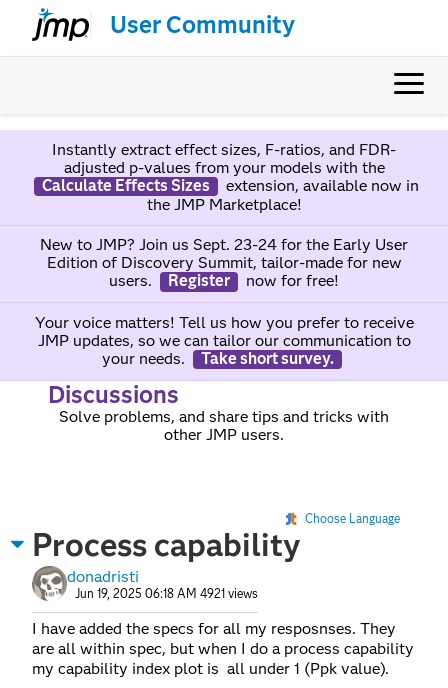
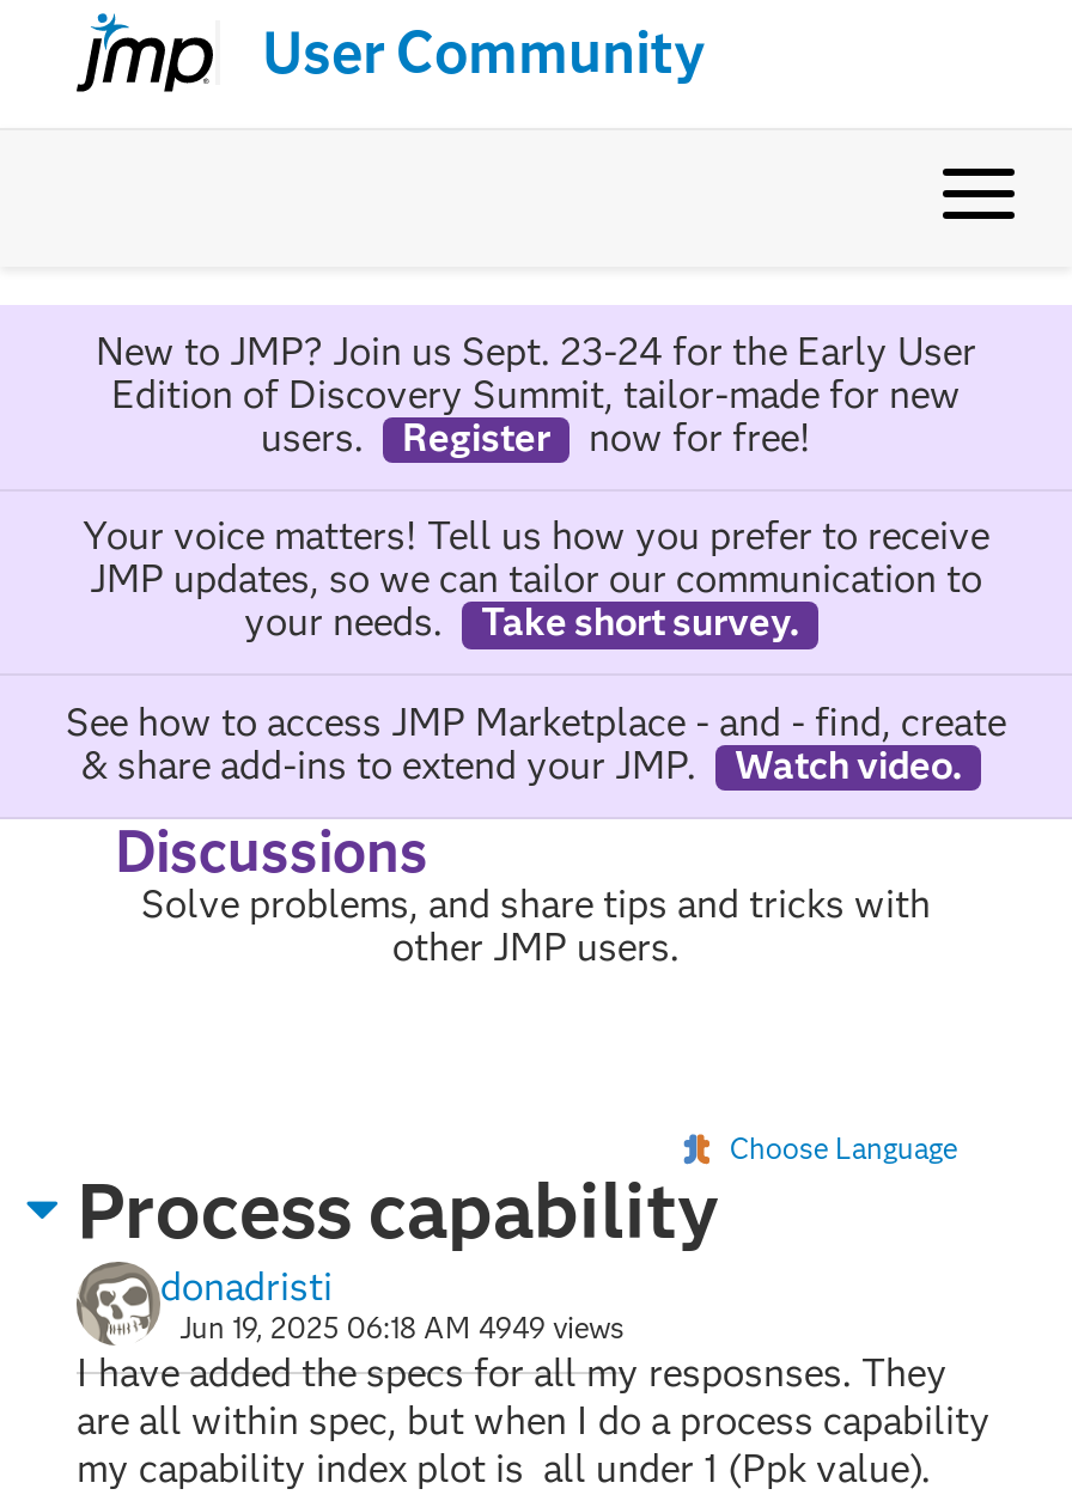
- Instantly extract effect sizes, F-ratios, and FDR-
- adjusted p-values from your models with the
- Calculate Effects Sizes
- extension, available now in
- the JMP Marketplace!

moved up: New to JMP? Join us Sept. 23-24 for the Early User | Edition of Discovery Summit, tailor-made for new | users. | ... | your needs. | Take short survey.

+ See how to access JMP Marketplace - and - find, create
+ & share add-ins to extend your JMP.
+ Watch video.

- Jun 19, 2025 06:18 AM 4921 views
+ Jun 19, 2025 06:18 AM 4949 views
